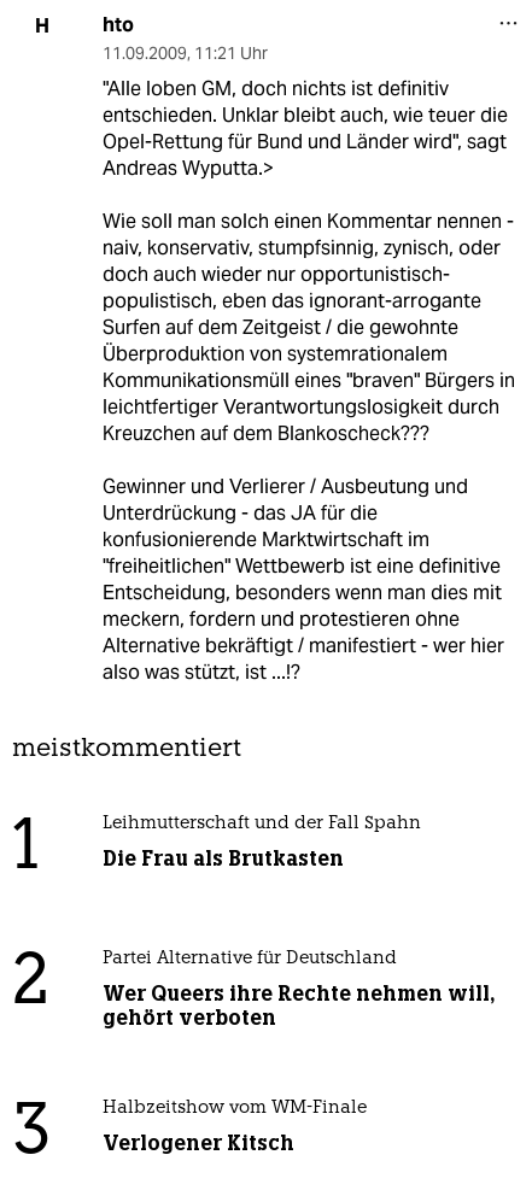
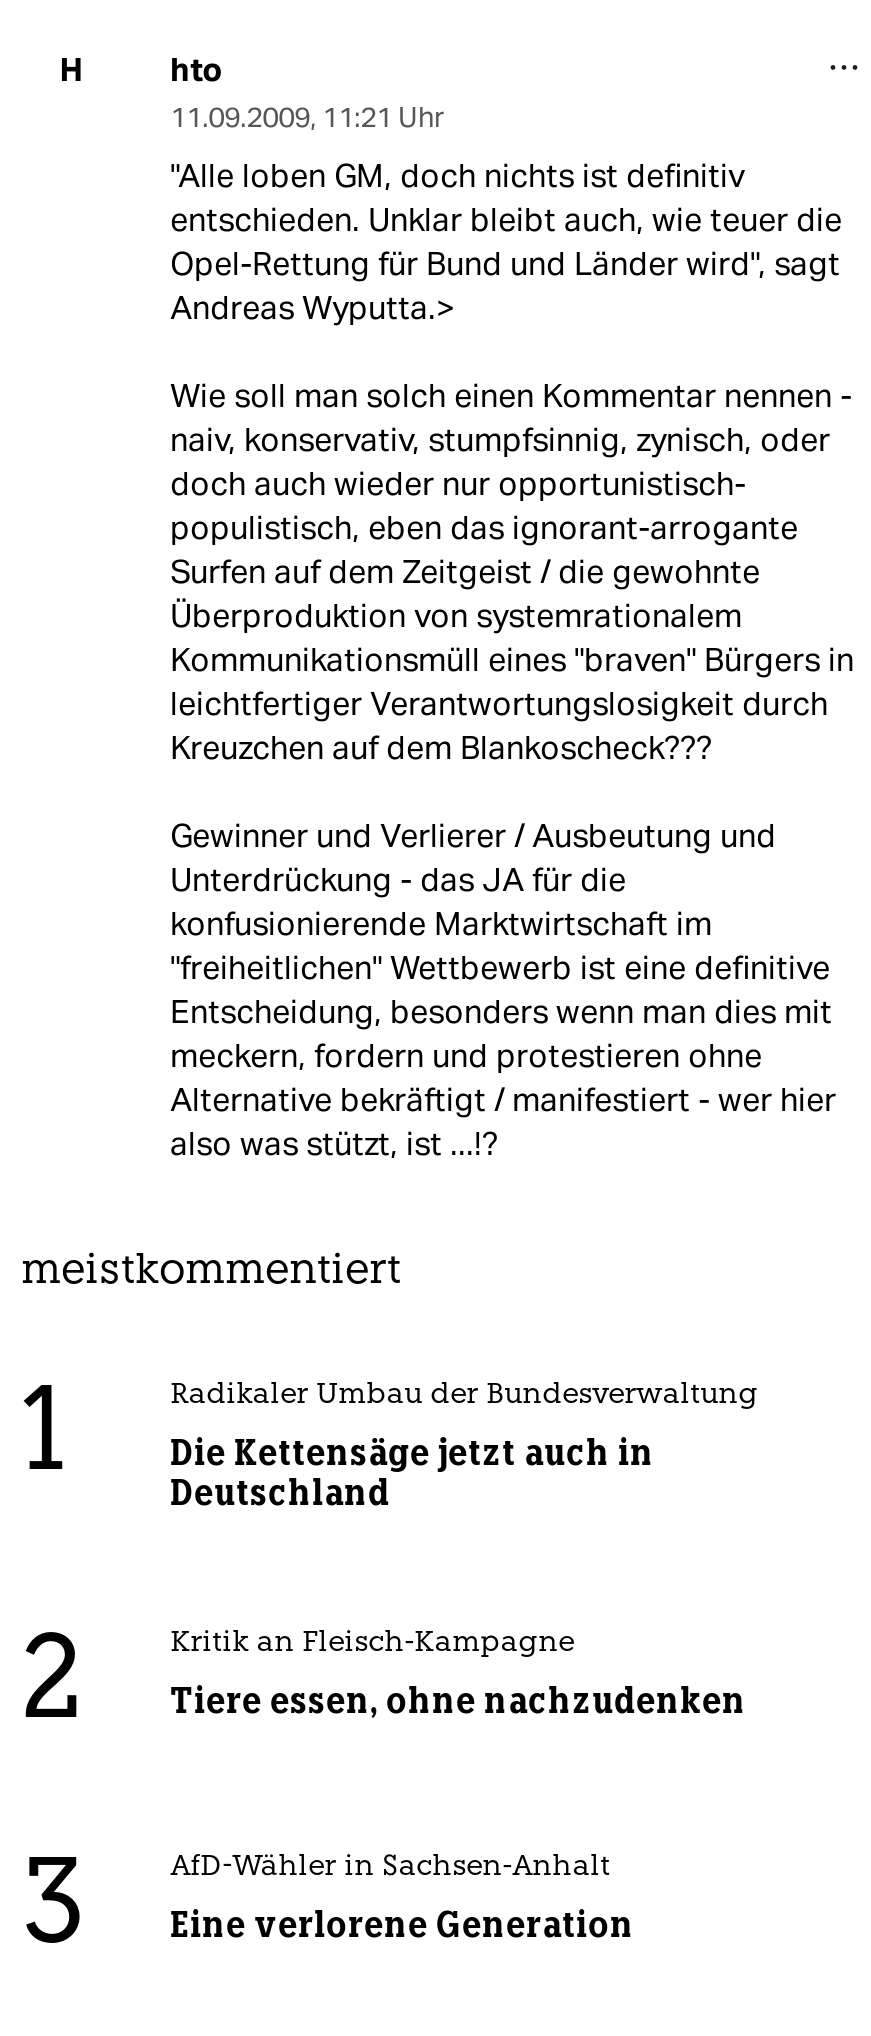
- Leihmutterschaft und der Fall Spahn
+ Radikaler Umbau der Bundesverwaltung

- Die Frau als Brutkasten
+ Die Kettensäge jetzt auch in
+ Deutschland

- Partei Alternative für Deutschland
+ Kritik an Fleisch-Kampagne

- Wer Queers ihre Rechte nehmen will,
- gehört verboten
+ Tiere essen, ohne nachzudenken

- Halbzeitshow vom WM-Finale
+ AfD-Wähler in Sachsen-Anhalt

- Verlogener Kitsch
+ Eine verlorene Generation
